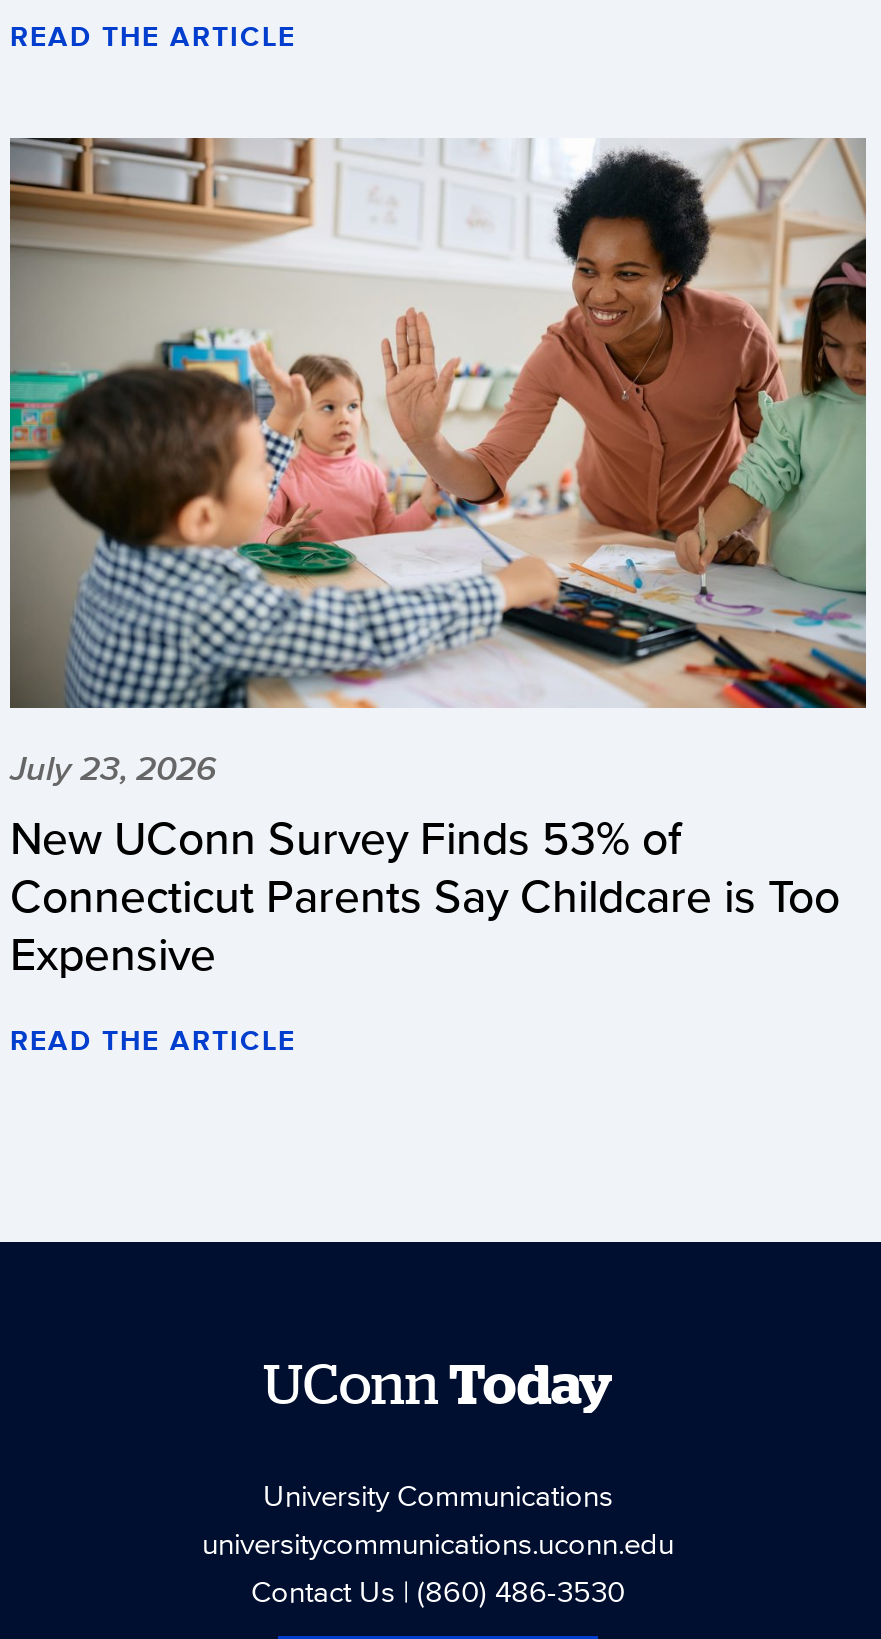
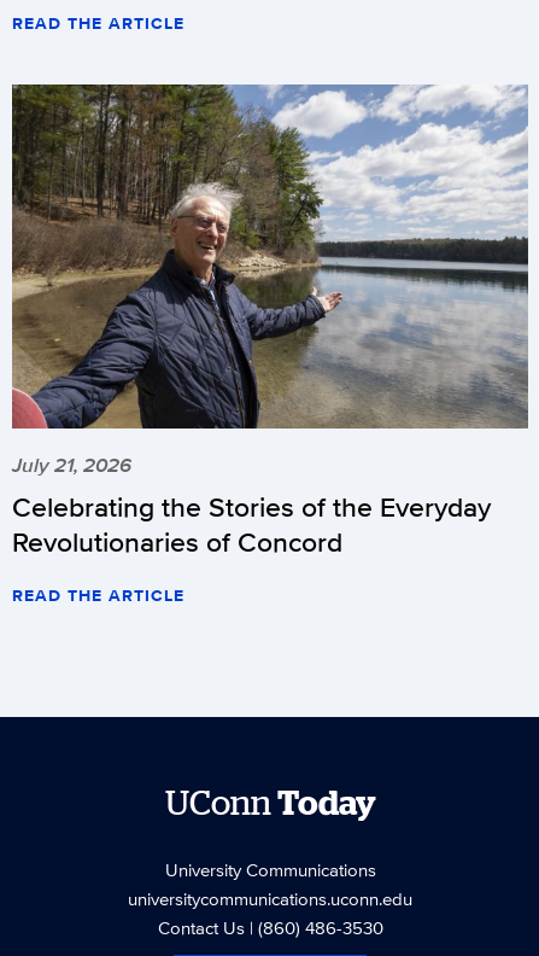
- [image]
- July 23, 2026
- New UConn Survey Finds 53% of
- Connecticut Parents Say Childcare is Too
- Expensive
+ [image]
+ July 21, 2026
+ Celebrating the Stories of the Everyday
+ Revolutionaries of Concord
